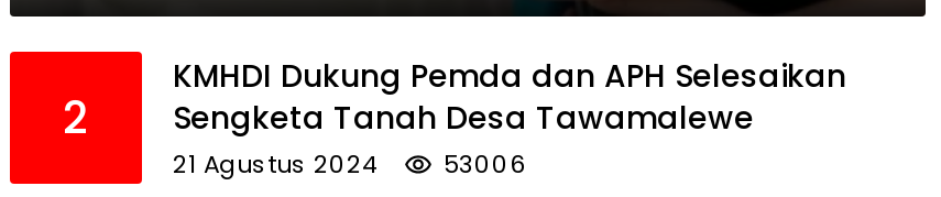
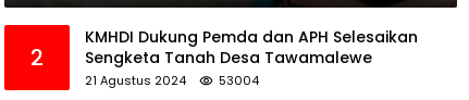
- 21 Agustus 2024 53006
+ 21 Agustus 2024 53004
